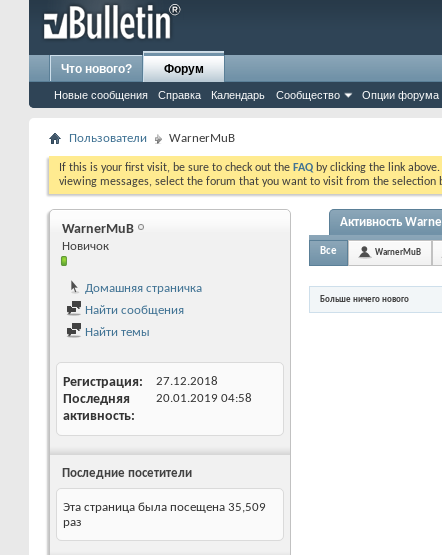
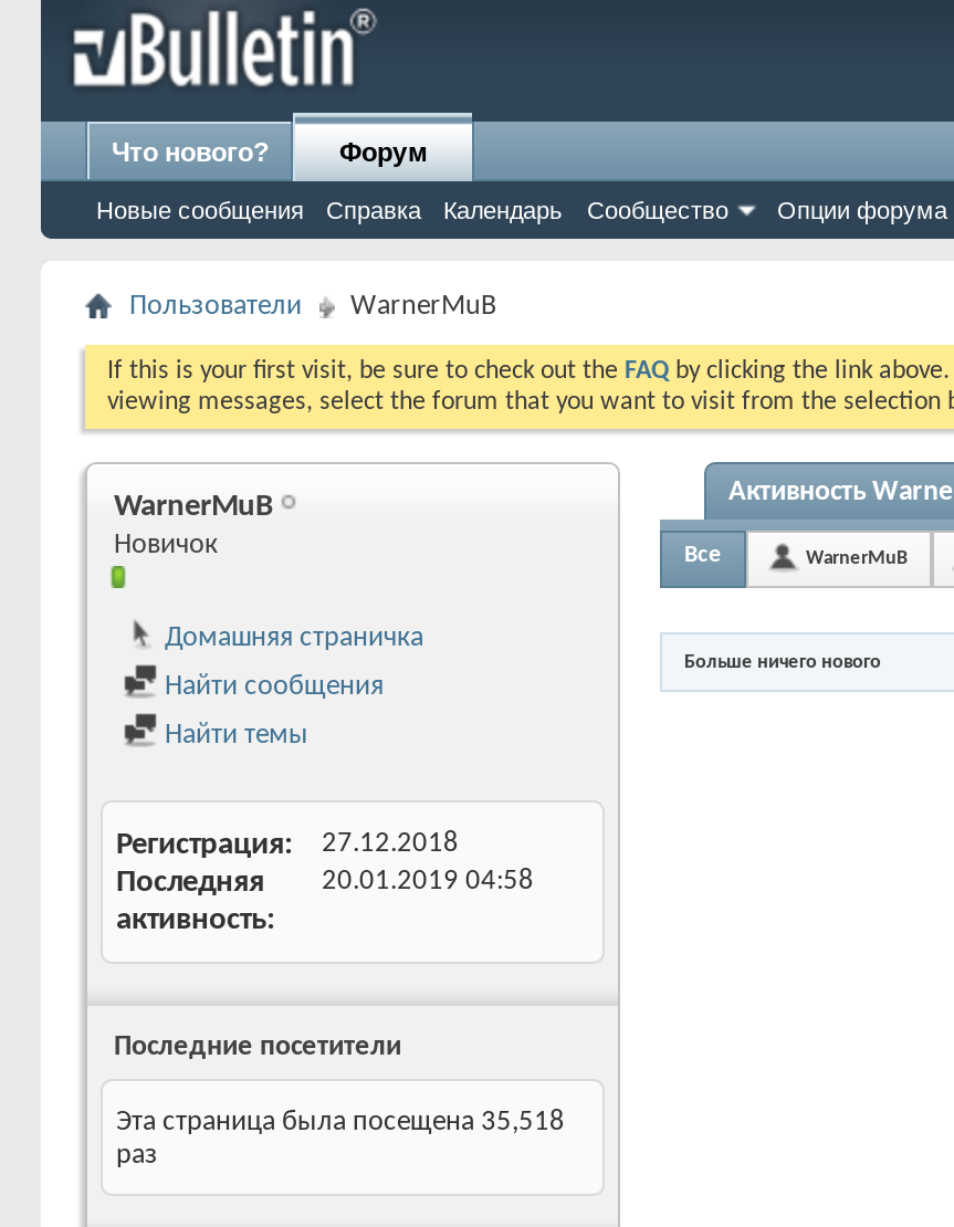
- Эта страница была посещена 35,509
+ Эта страница была посещена 35,518
